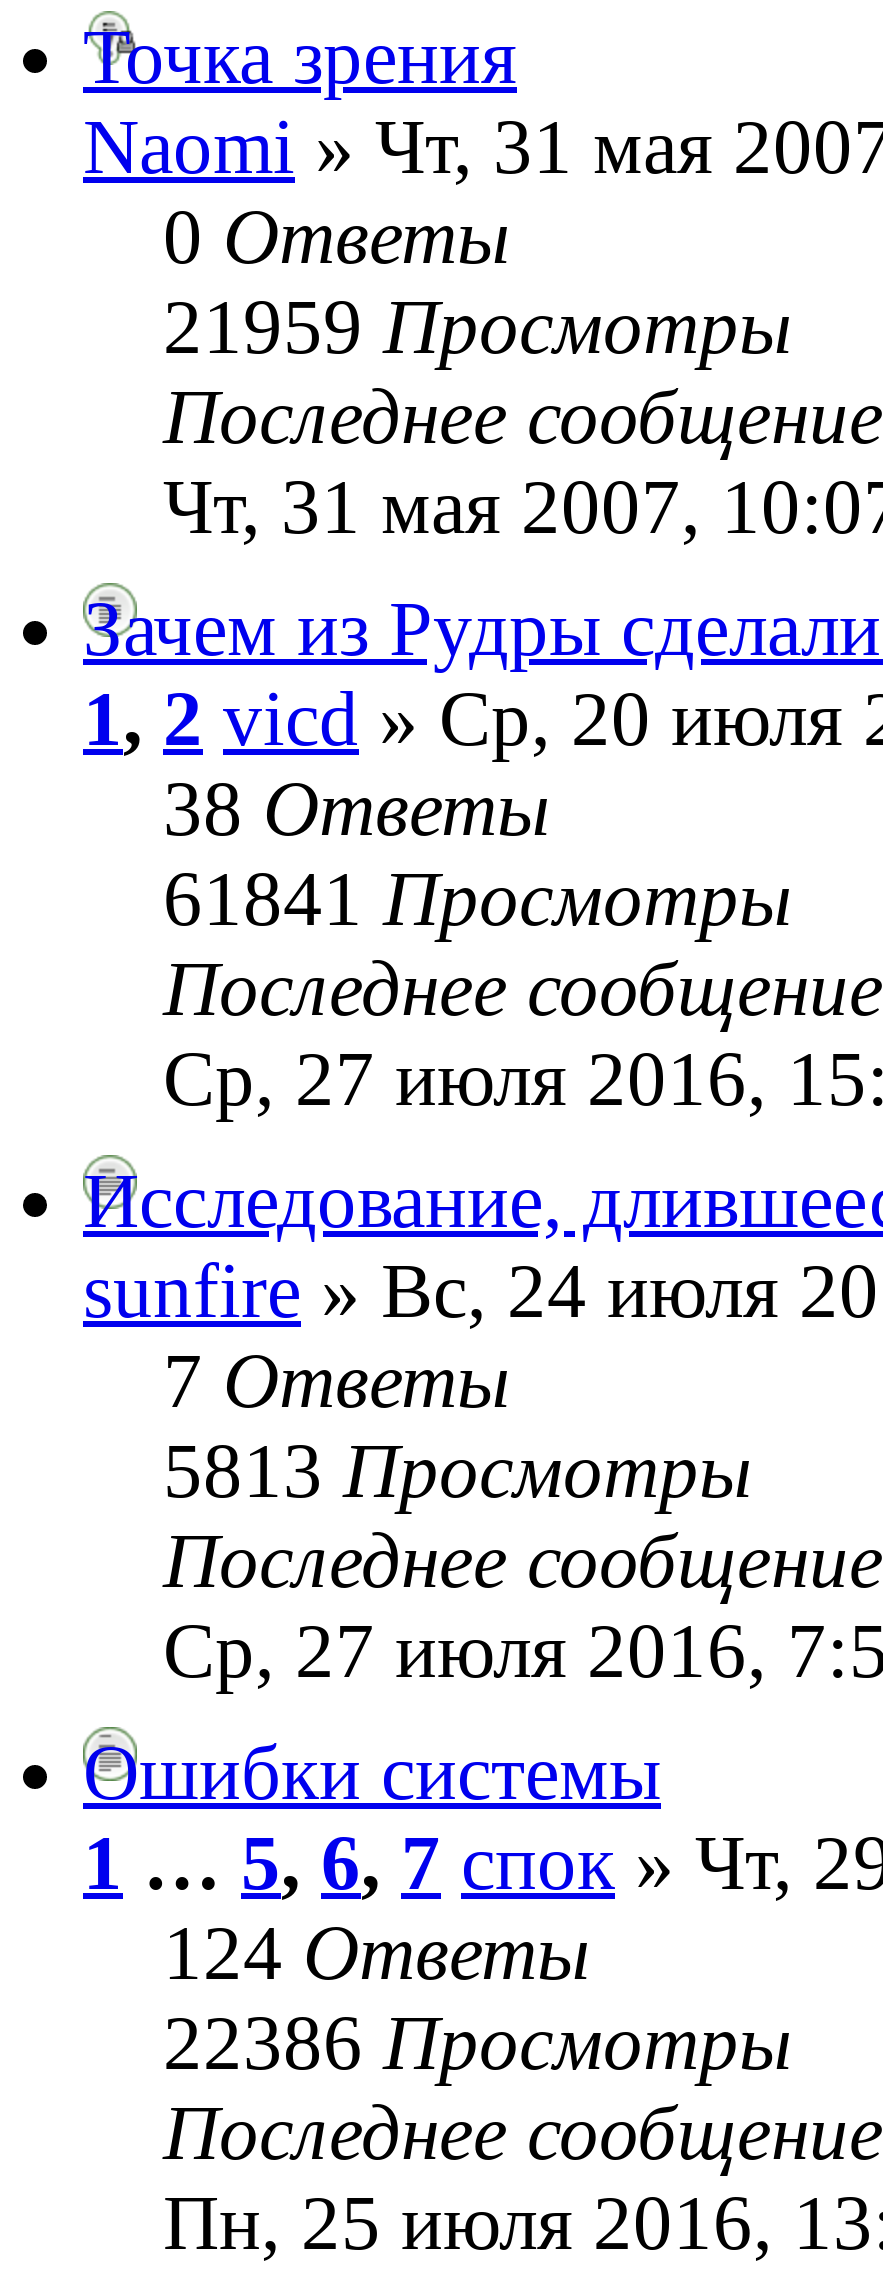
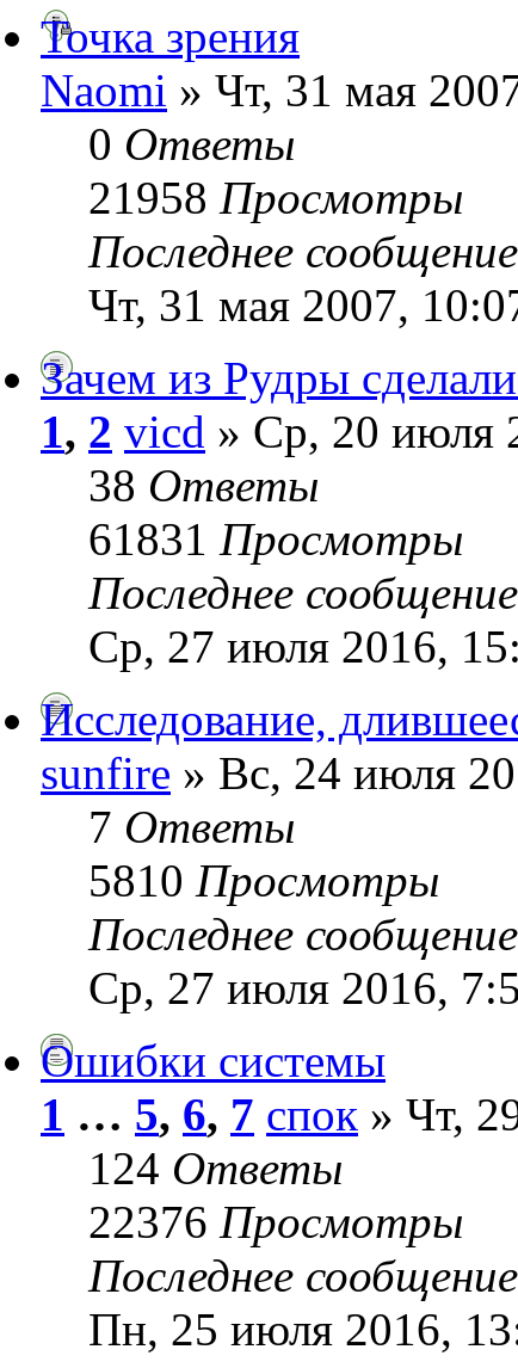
- 21959 Просмотры
+ 21958 Просмотры

- 61841 Просмотры
+ 61831 Просмотры

- 5813 Просмотры
+ 5810 Просмотры

- 22386 Просмотры
+ 22376 Просмотры
